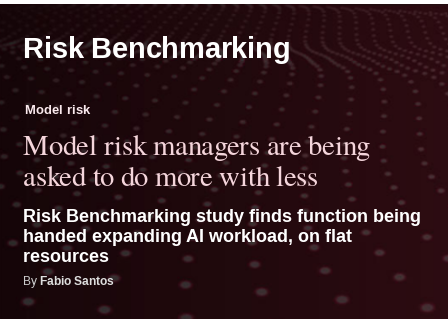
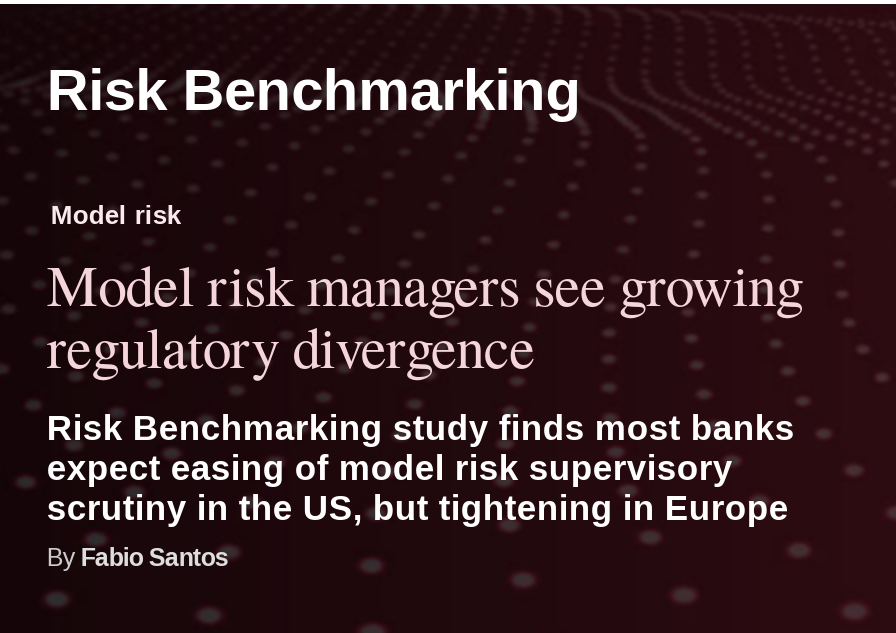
- Model risk managers are being
- asked to do more with less
- Risk Benchmarking study finds function being
- handed expanding AI workload, on flat
- resources
+ Model risk managers see growing
+ regulatory divergence
+ Risk Benchmarking study finds most banks
+ expect easing of model risk supervisory
+ scrutiny in the US, but tightening in Europe
